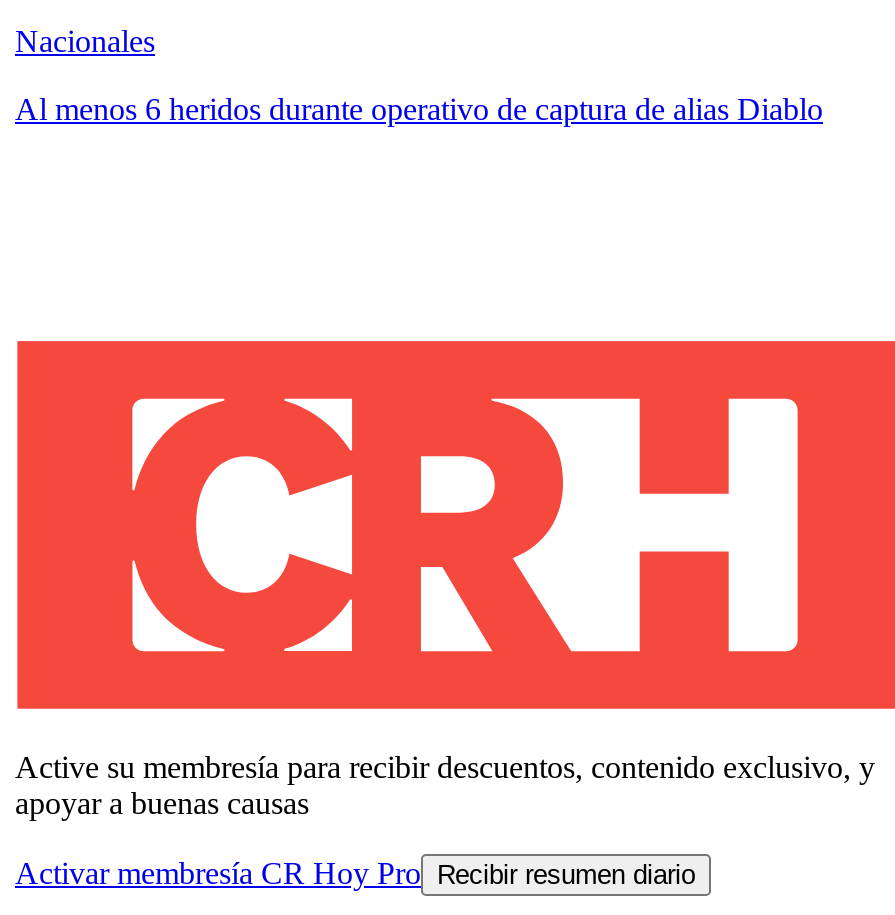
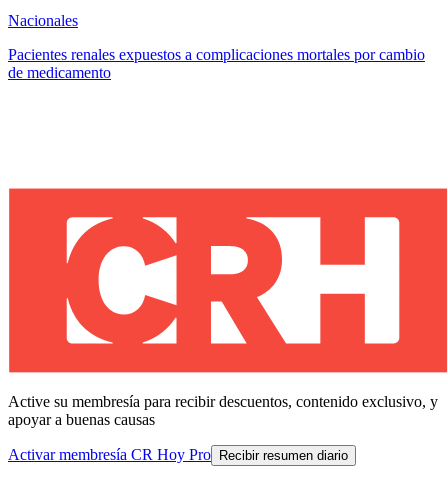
- Al menos 6 heridos durante operativo de captura de alias Diablo
+ Pacientes renales expuestos a complicaciones mortales por cambio
+ de medicamento
